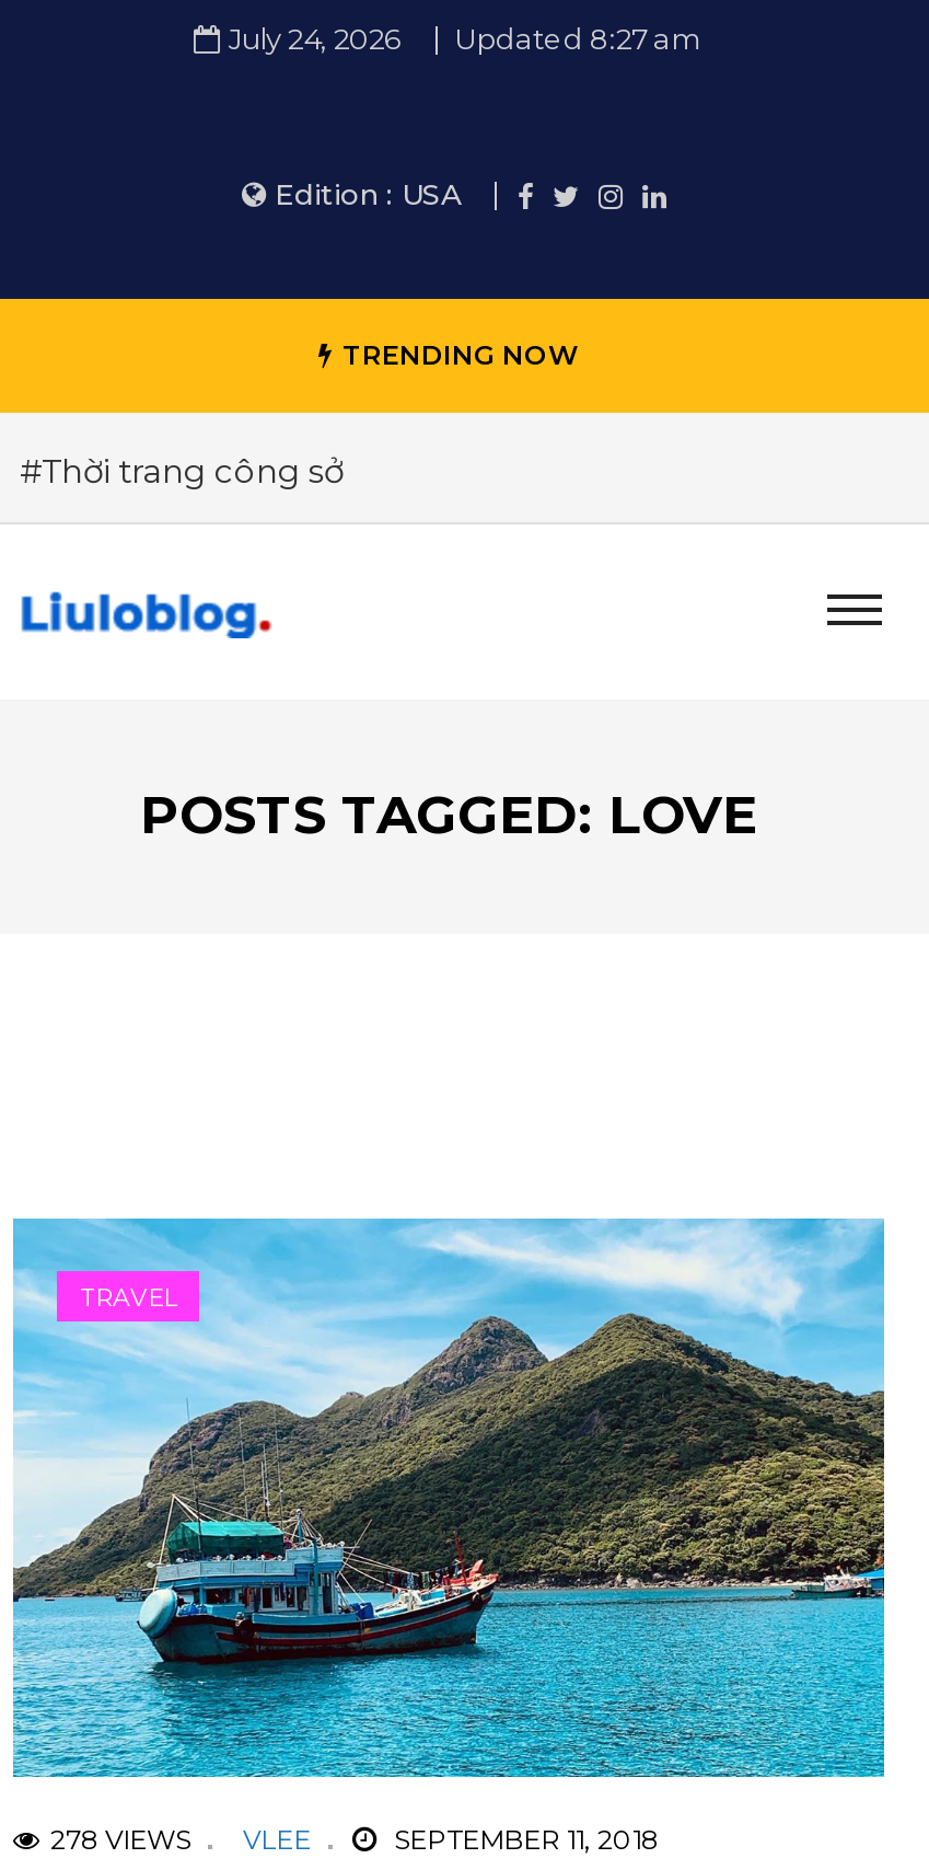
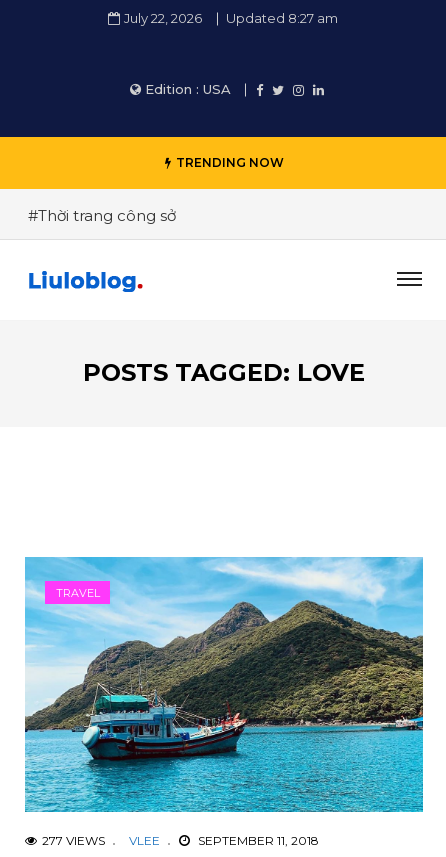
- July 24, 2026 Updated 8:27 am
+ July 22, 2026 Updated 8:27 am

- 278 VIEWS VLEE
+ 277 VIEWS VLEE
